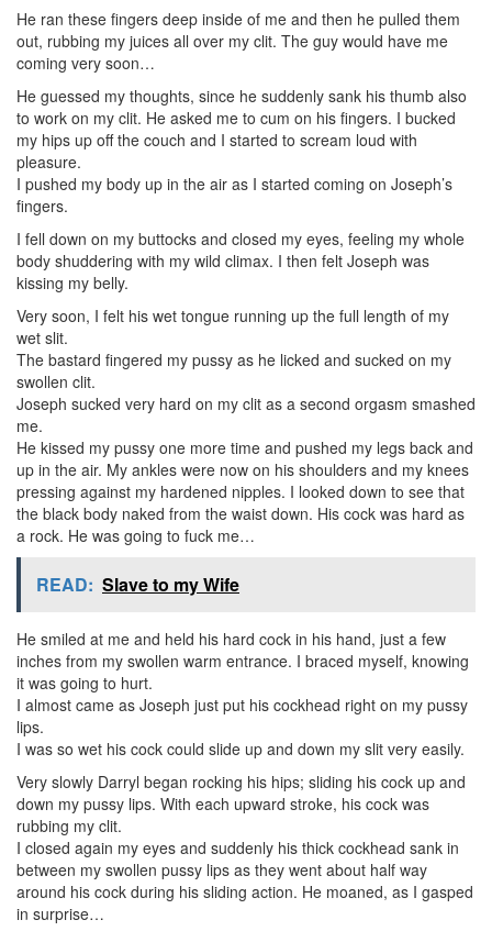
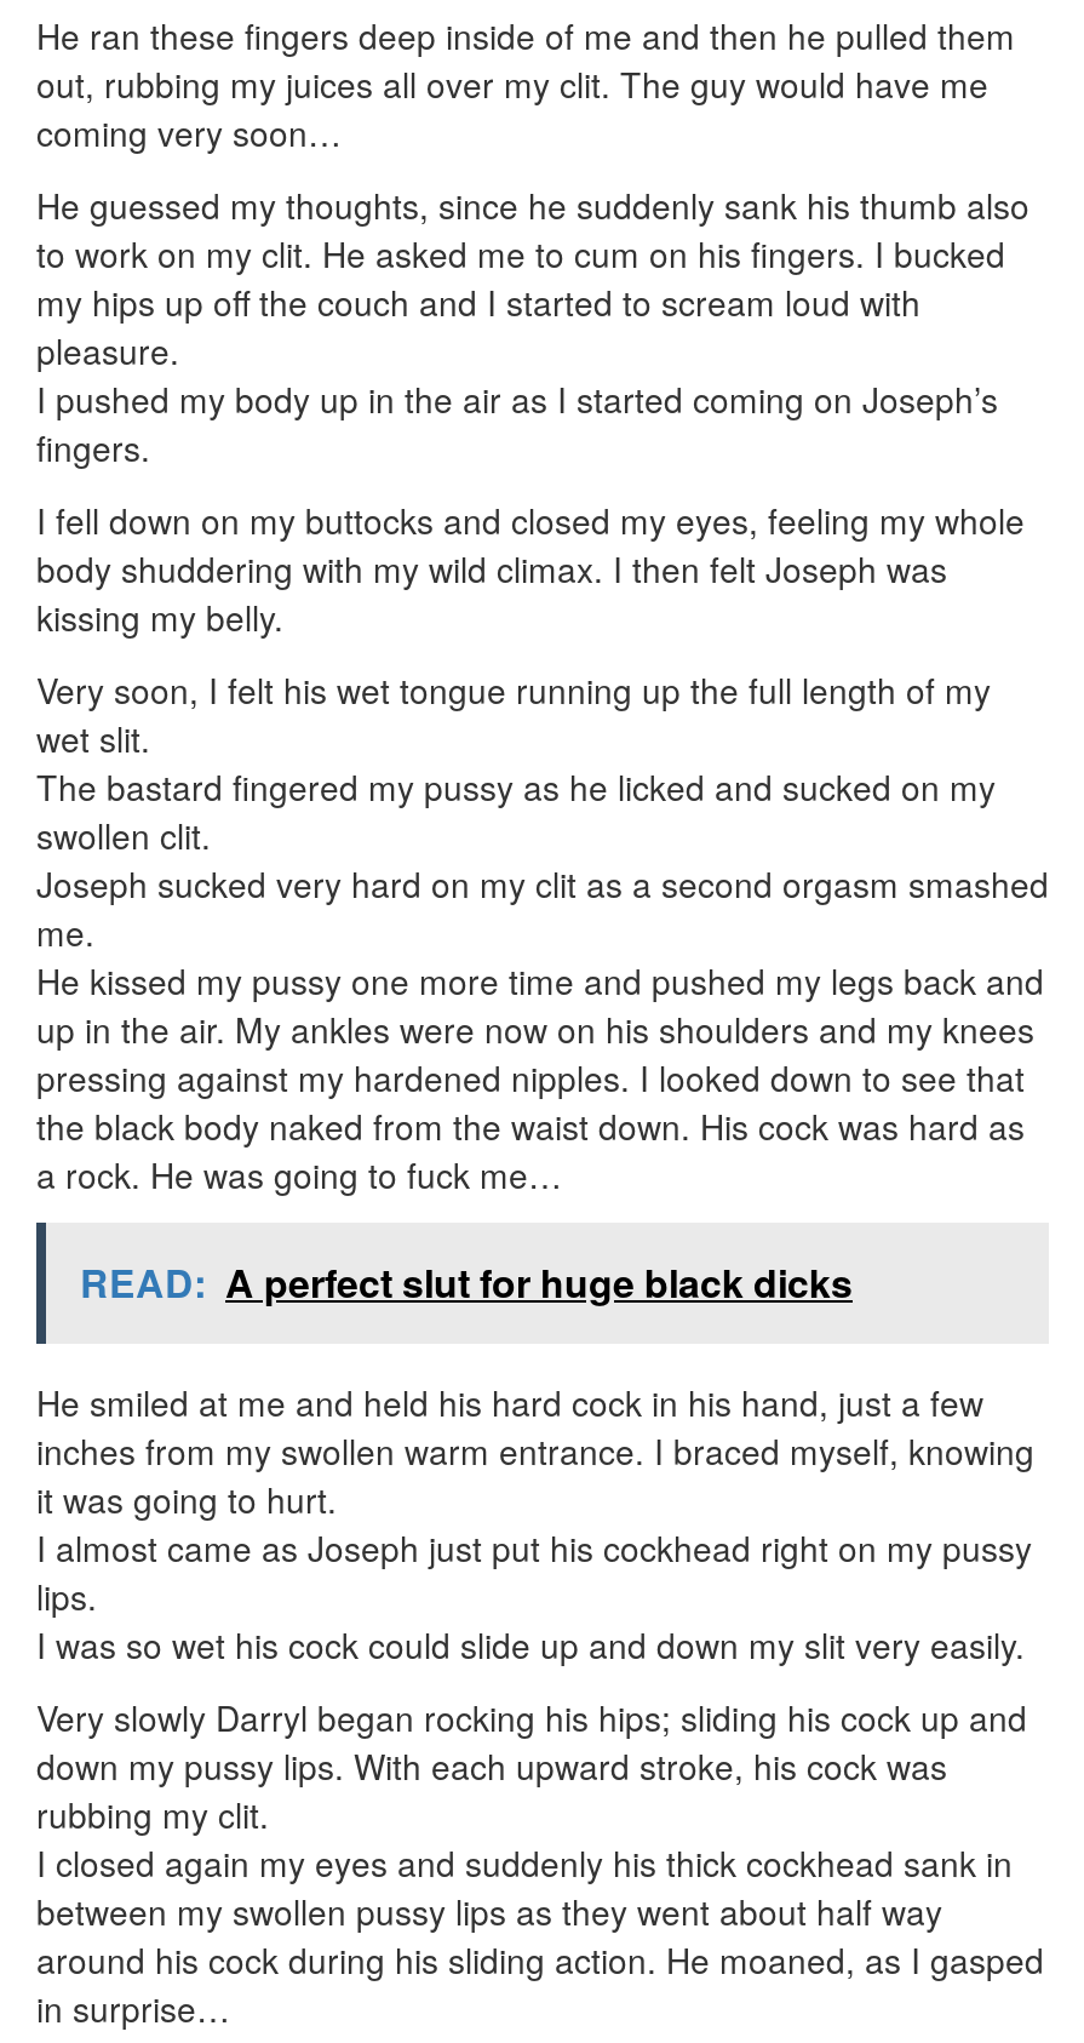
- READ: Slave to my Wife
+ READ: A perfect slut for huge black dicks
